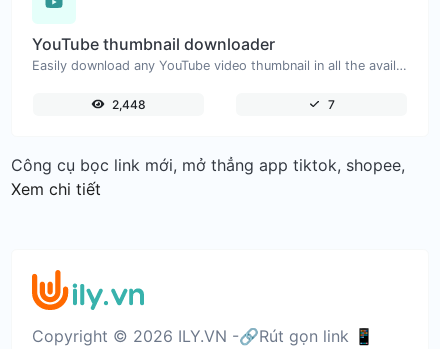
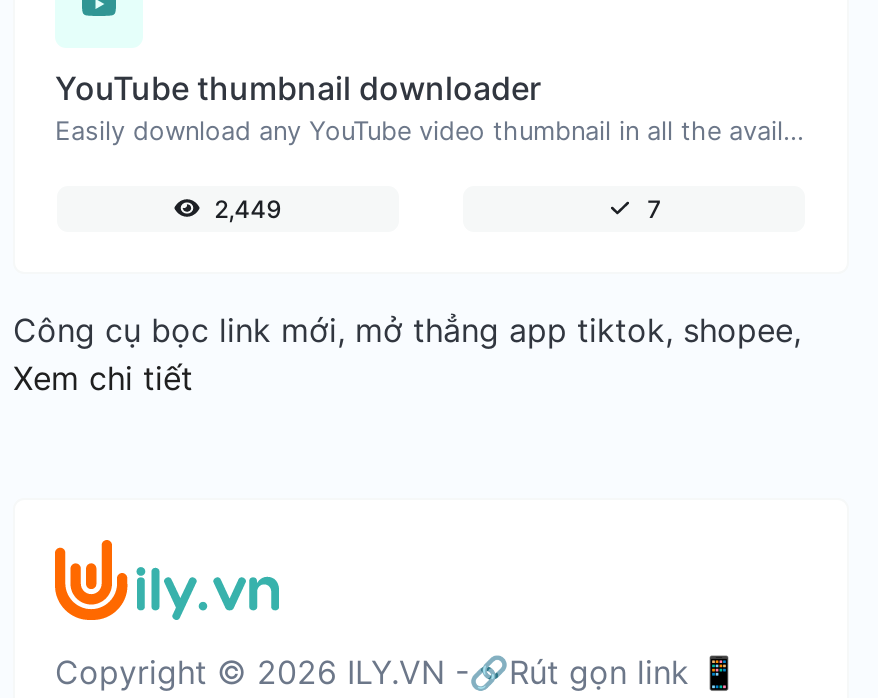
- 2,448
+ 2,449
